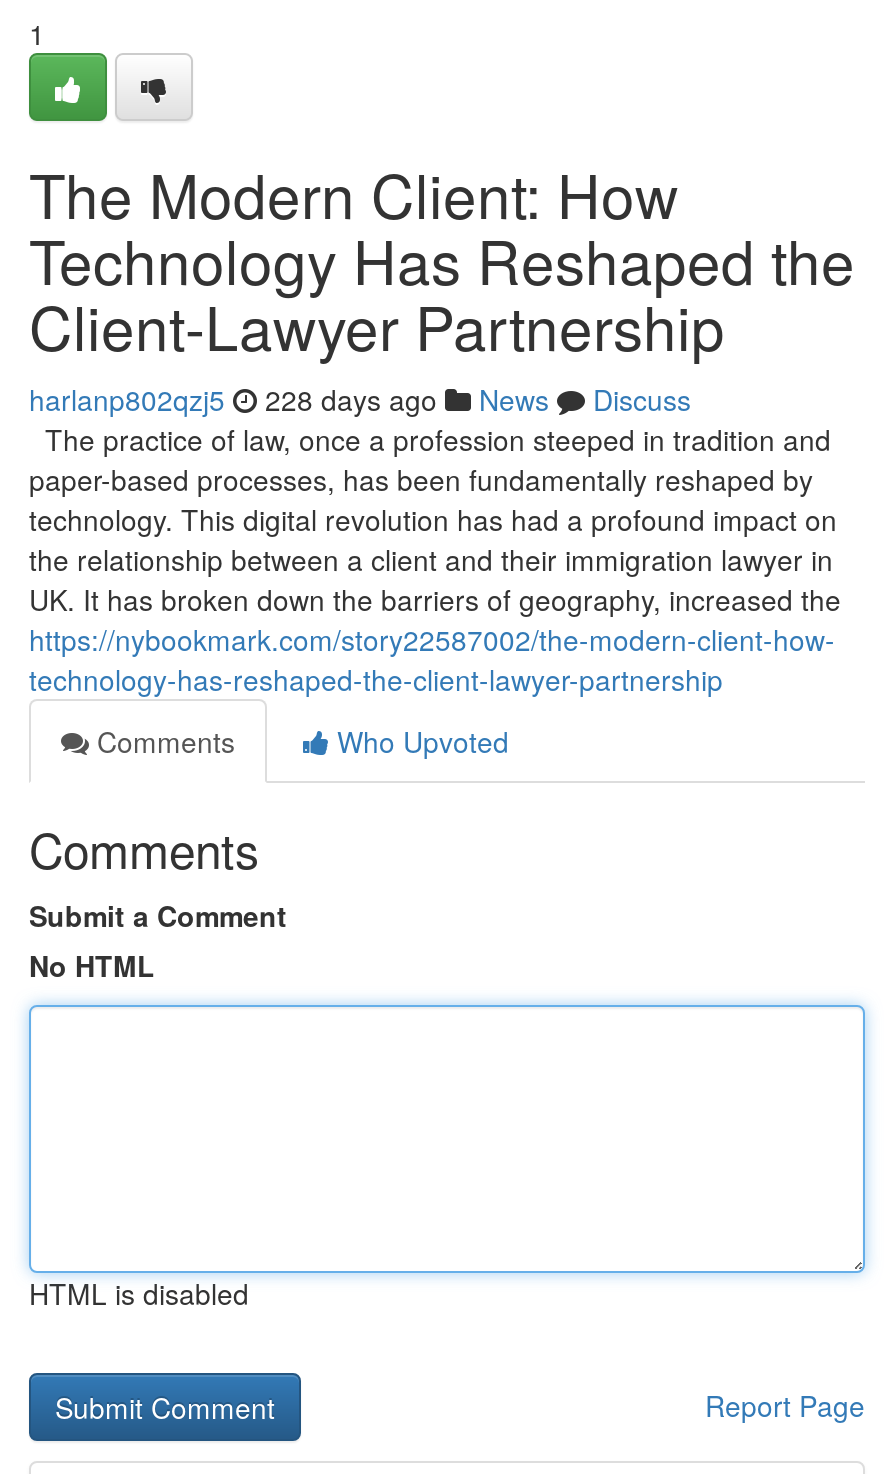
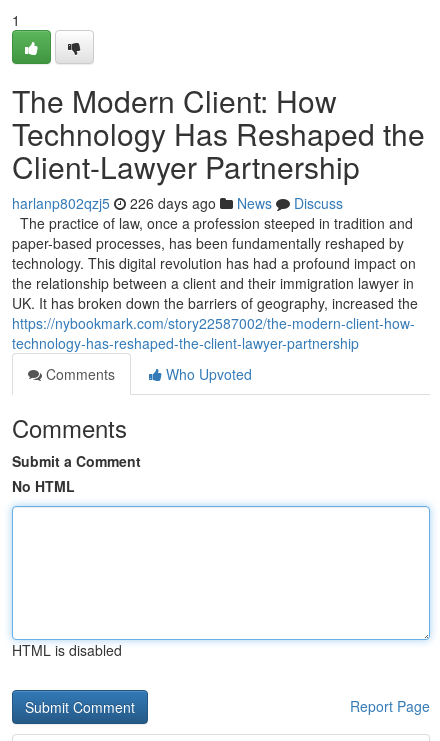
- harlanp802qzj5 228 days ago News Discuss
+ harlanp802qzj5 226 days ago News Discuss
